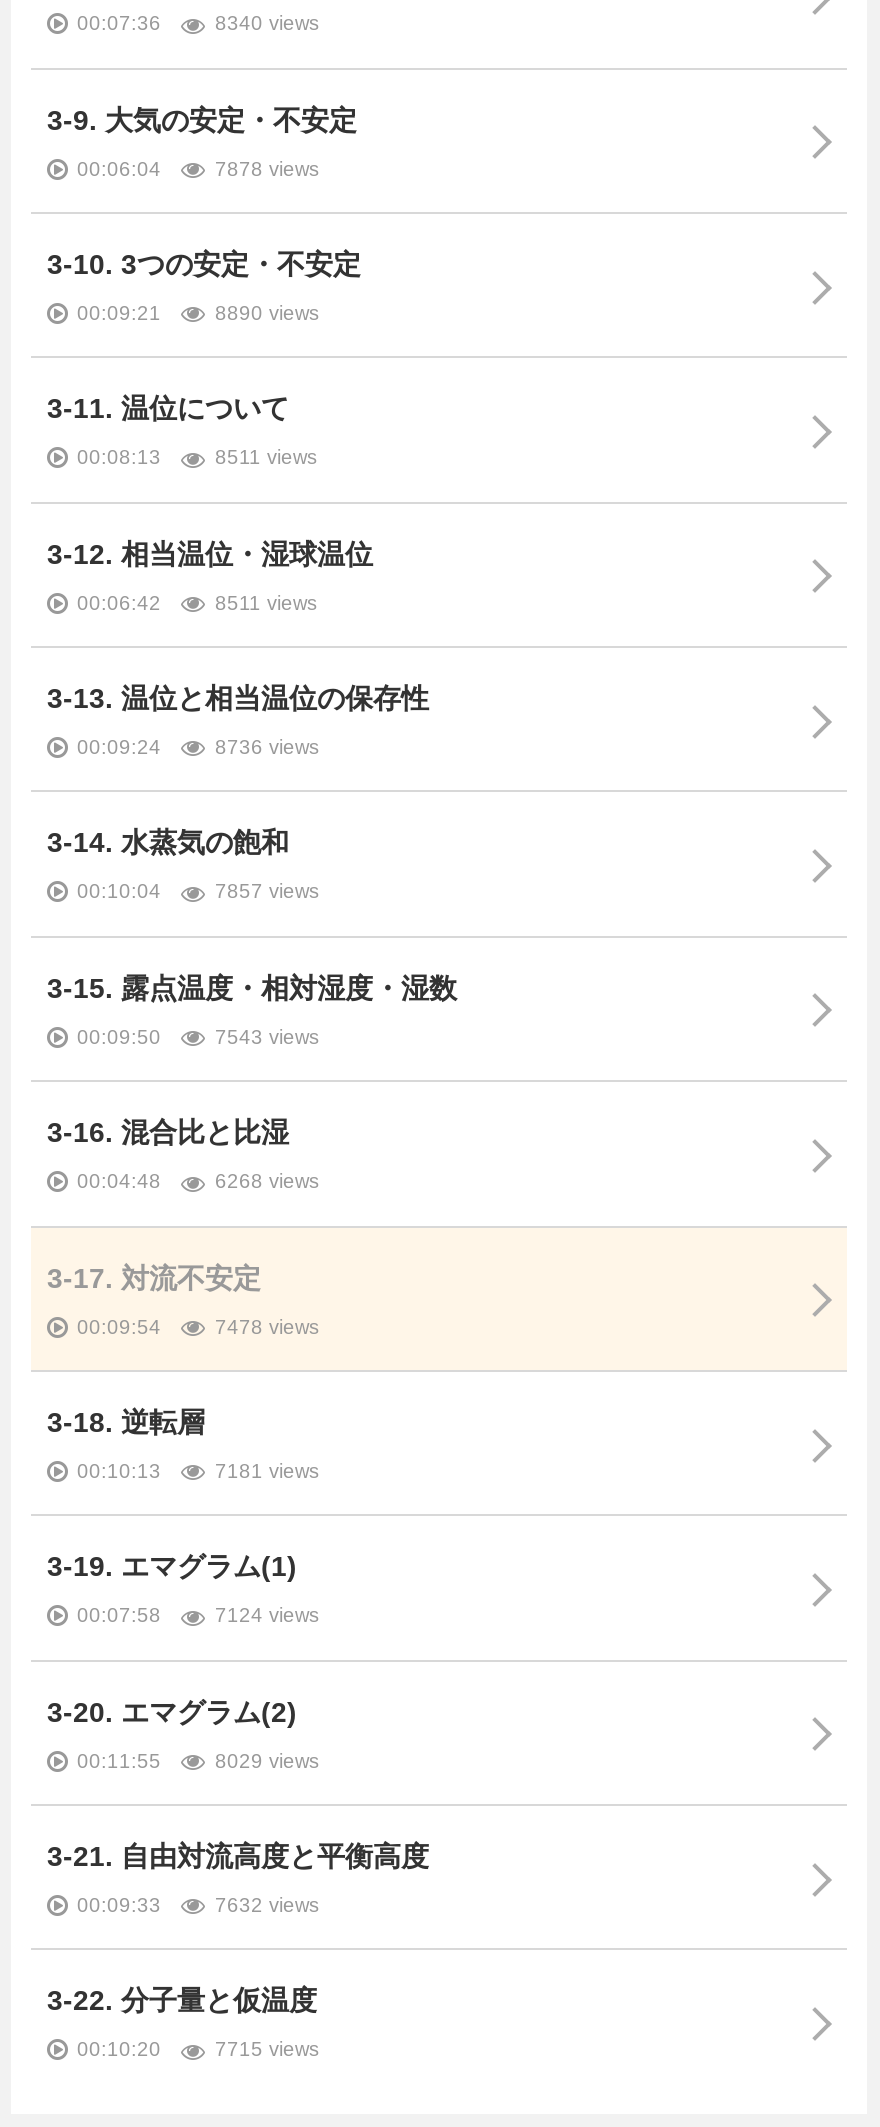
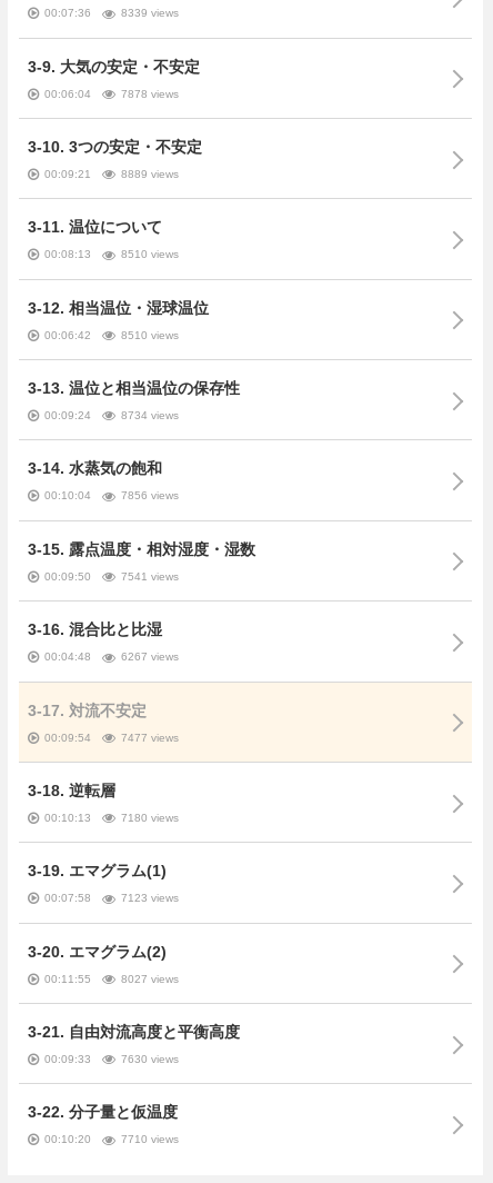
- 8340 views
+ 8339 views

- 8890 views
+ 8889 views

- 8511 views
+ 8510 views

- 8511 views
+ 8510 views

- 8736 views
+ 8734 views

- 7857 views
+ 7856 views

- 7543 views
+ 7541 views

- 6268 views
+ 6267 views

- 7478 views
+ 7477 views

- 7181 views
+ 7180 views

- 7124 views
+ 7123 views

- 8029 views
+ 8027 views

- 7632 views
+ 7630 views

- 7715 views
+ 7710 views
